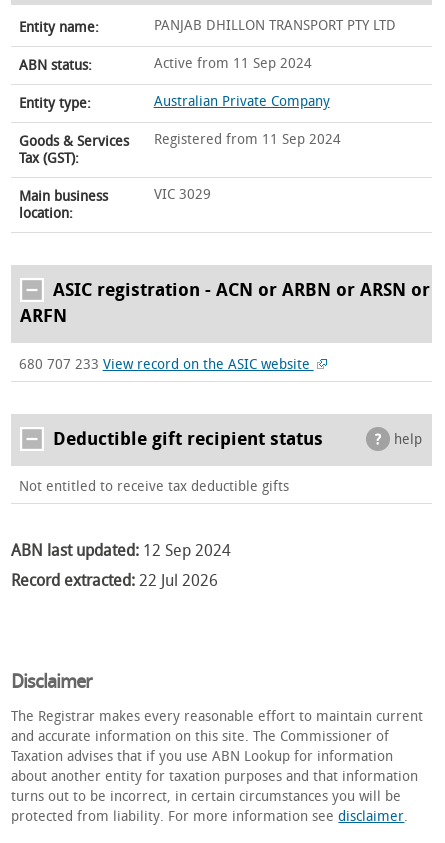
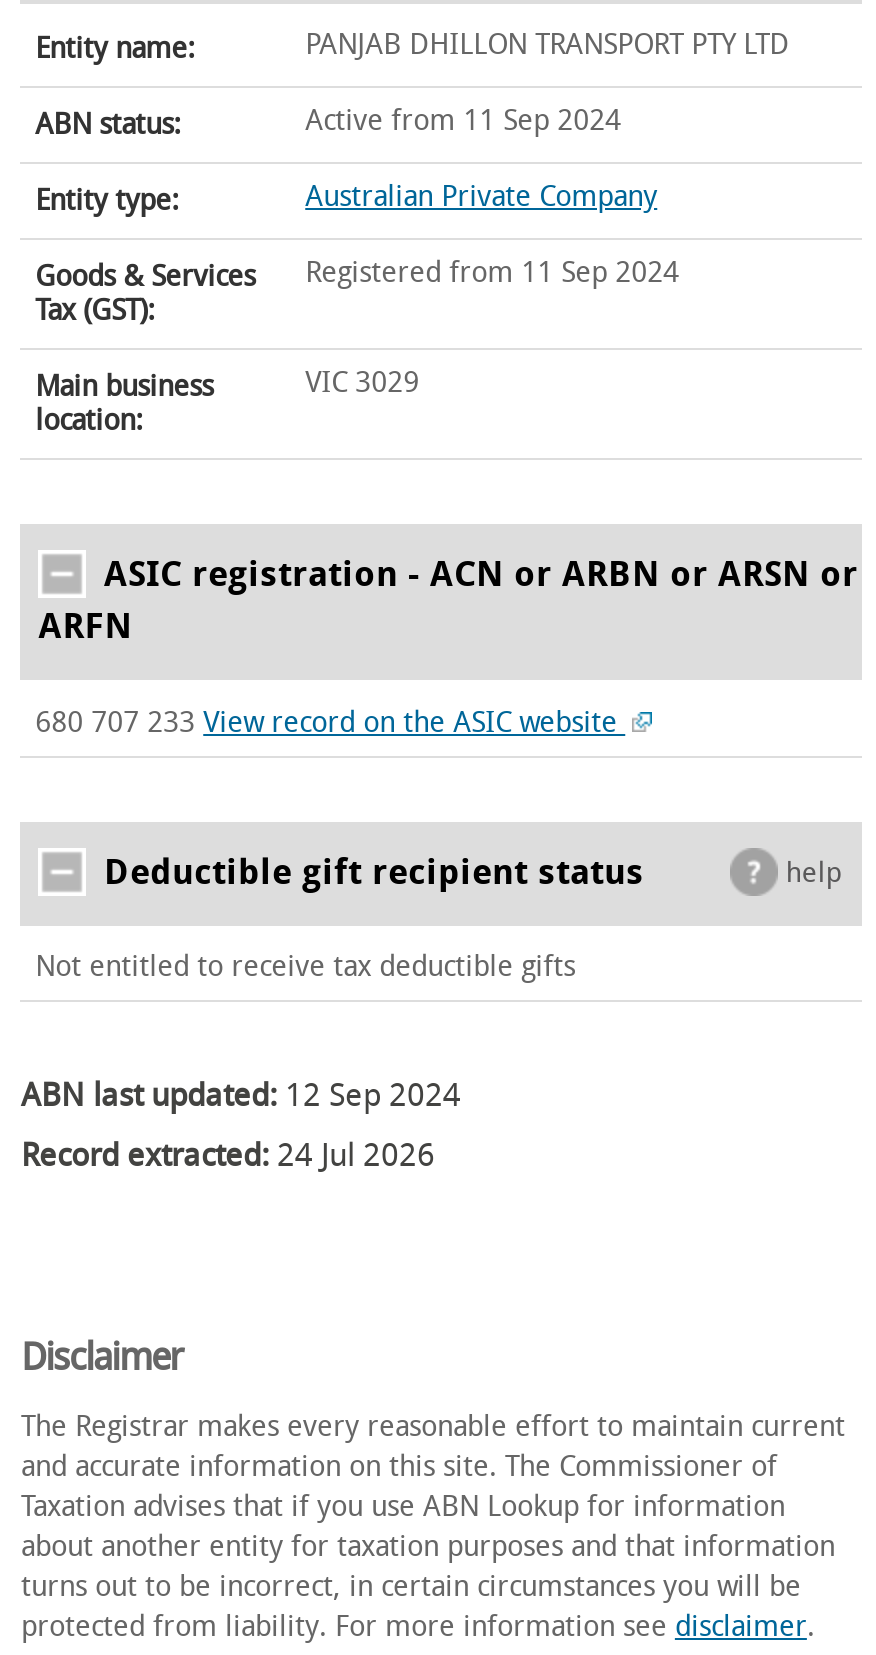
- Record extracted: 22 Jul 2026
+ Record extracted: 24 Jul 2026
